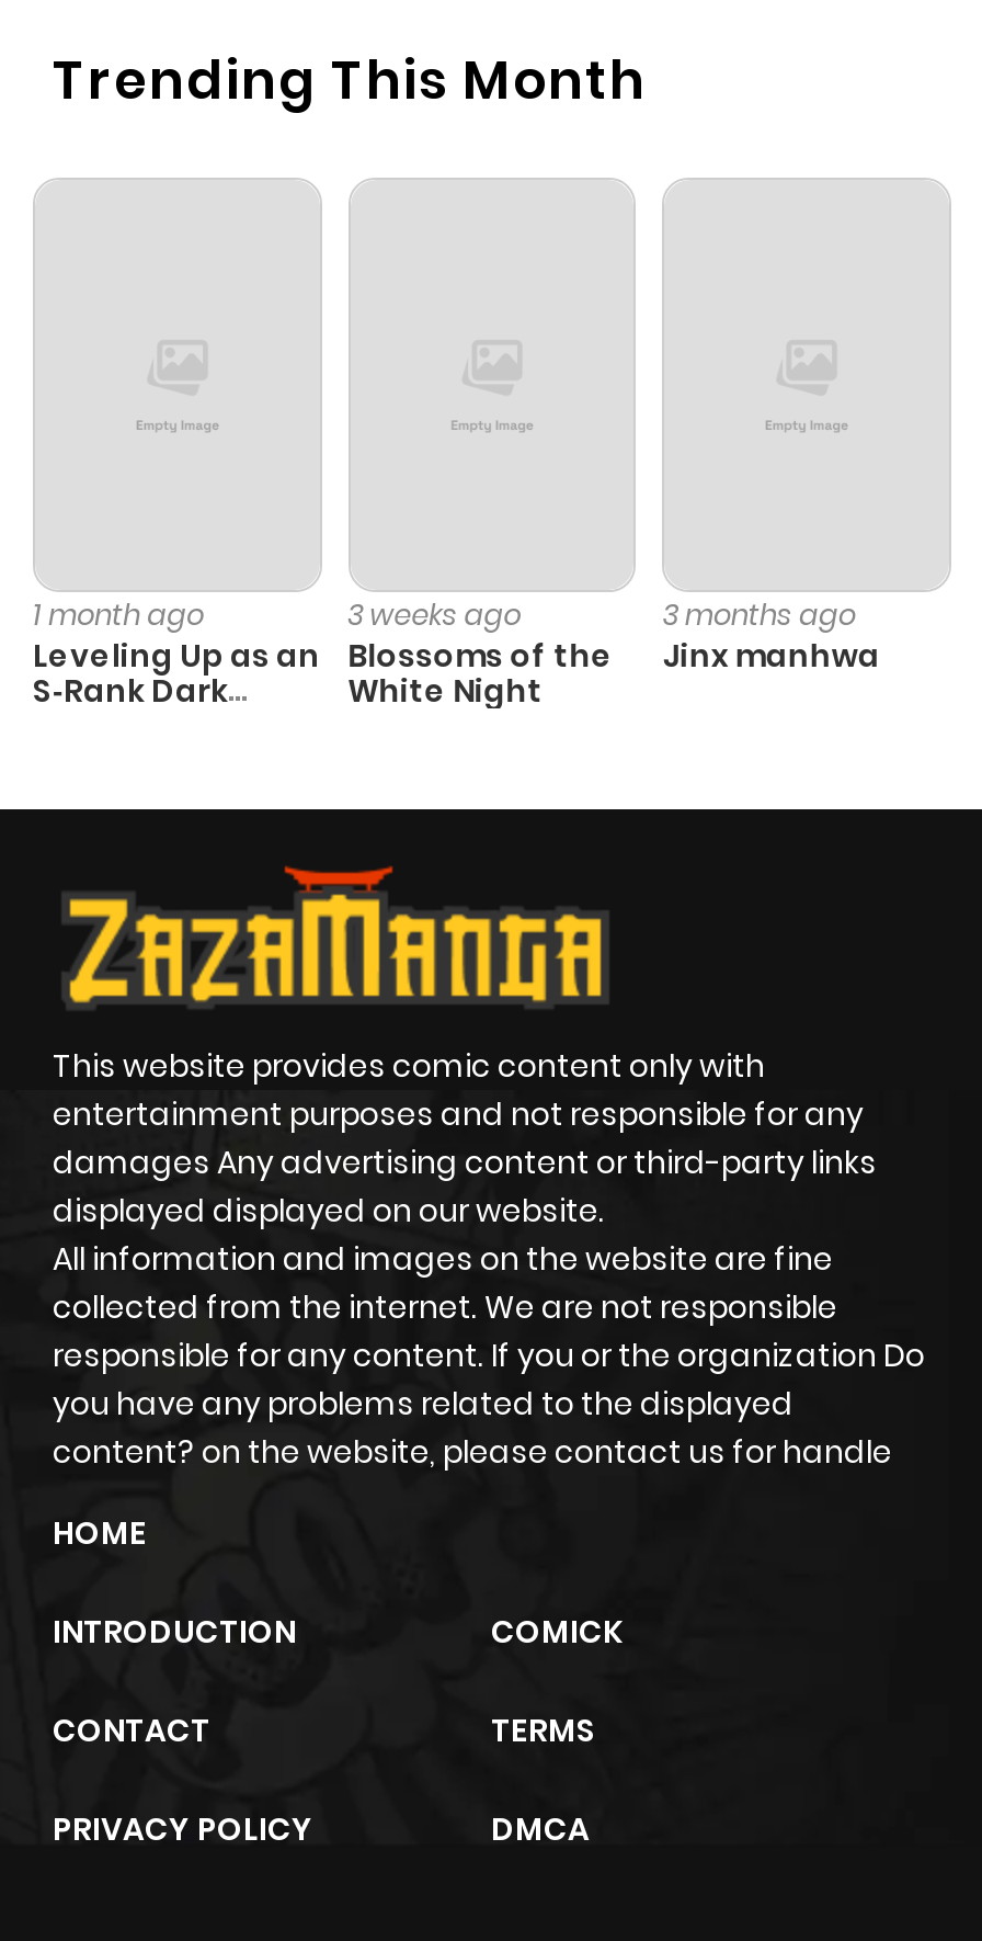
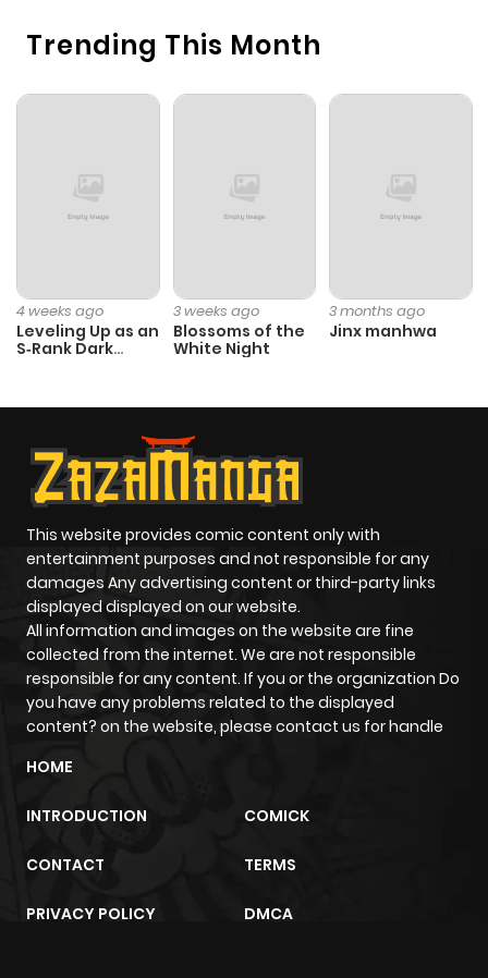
- 1 month ago
+ 4 weeks ago
